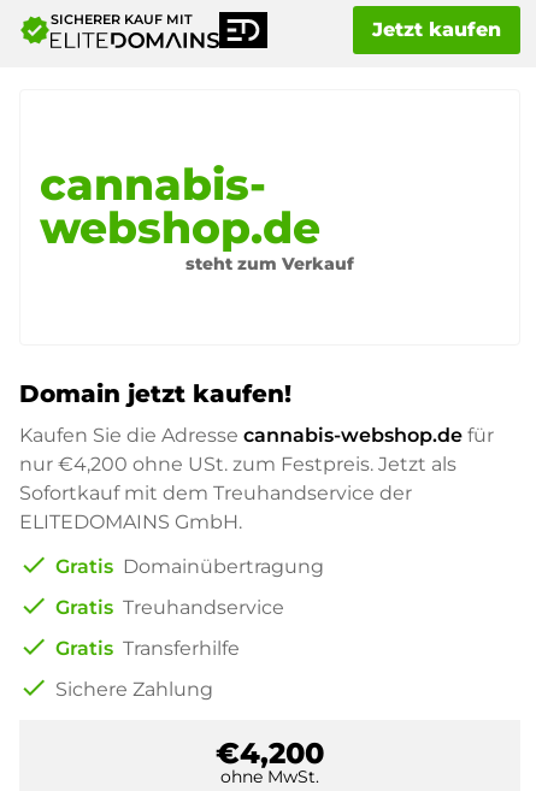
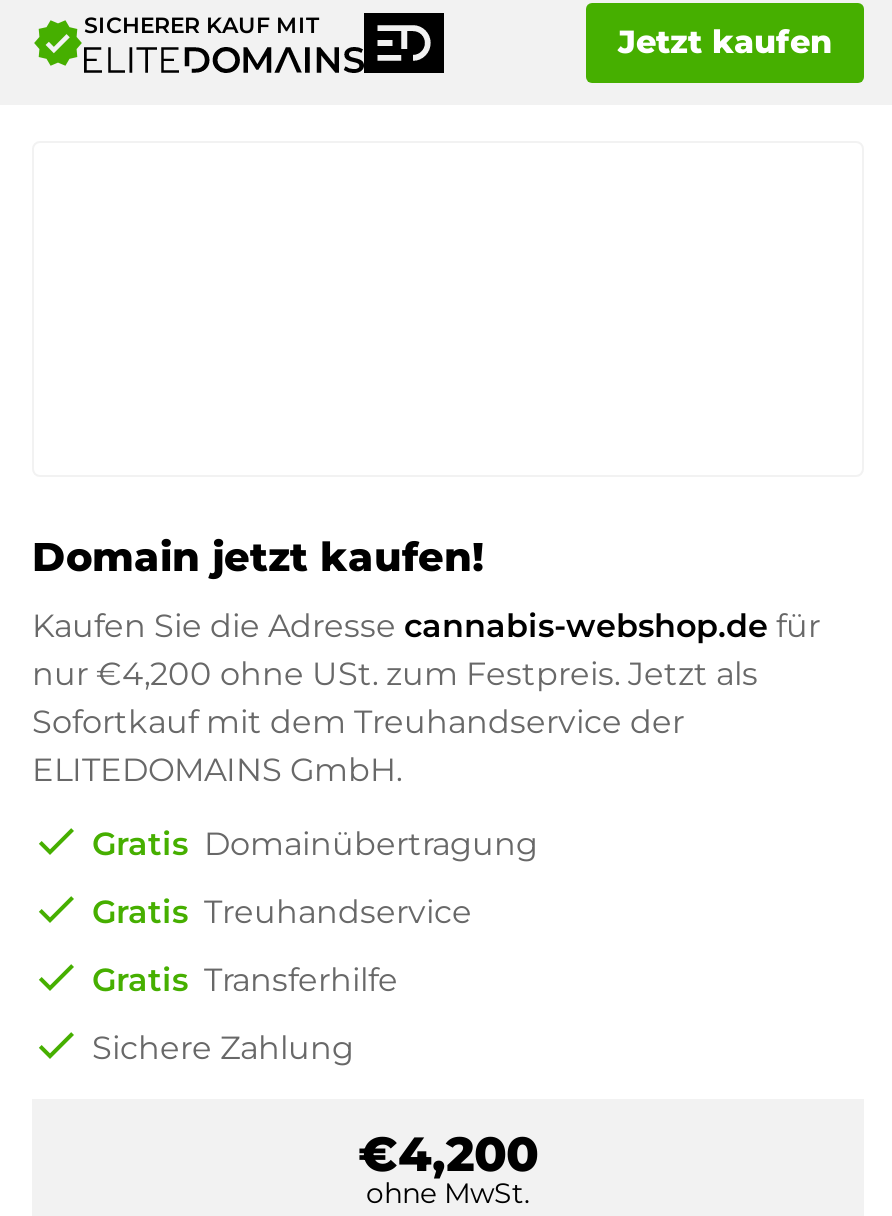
- cannabis-
- webshop.de
- steht zum Verkauf
